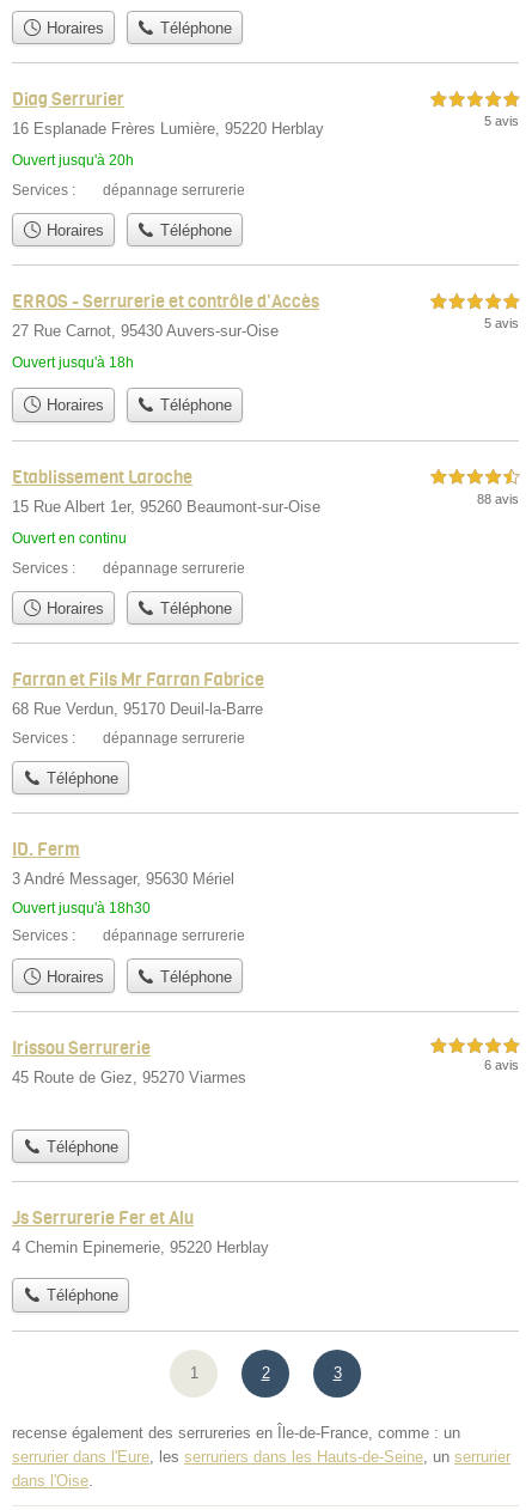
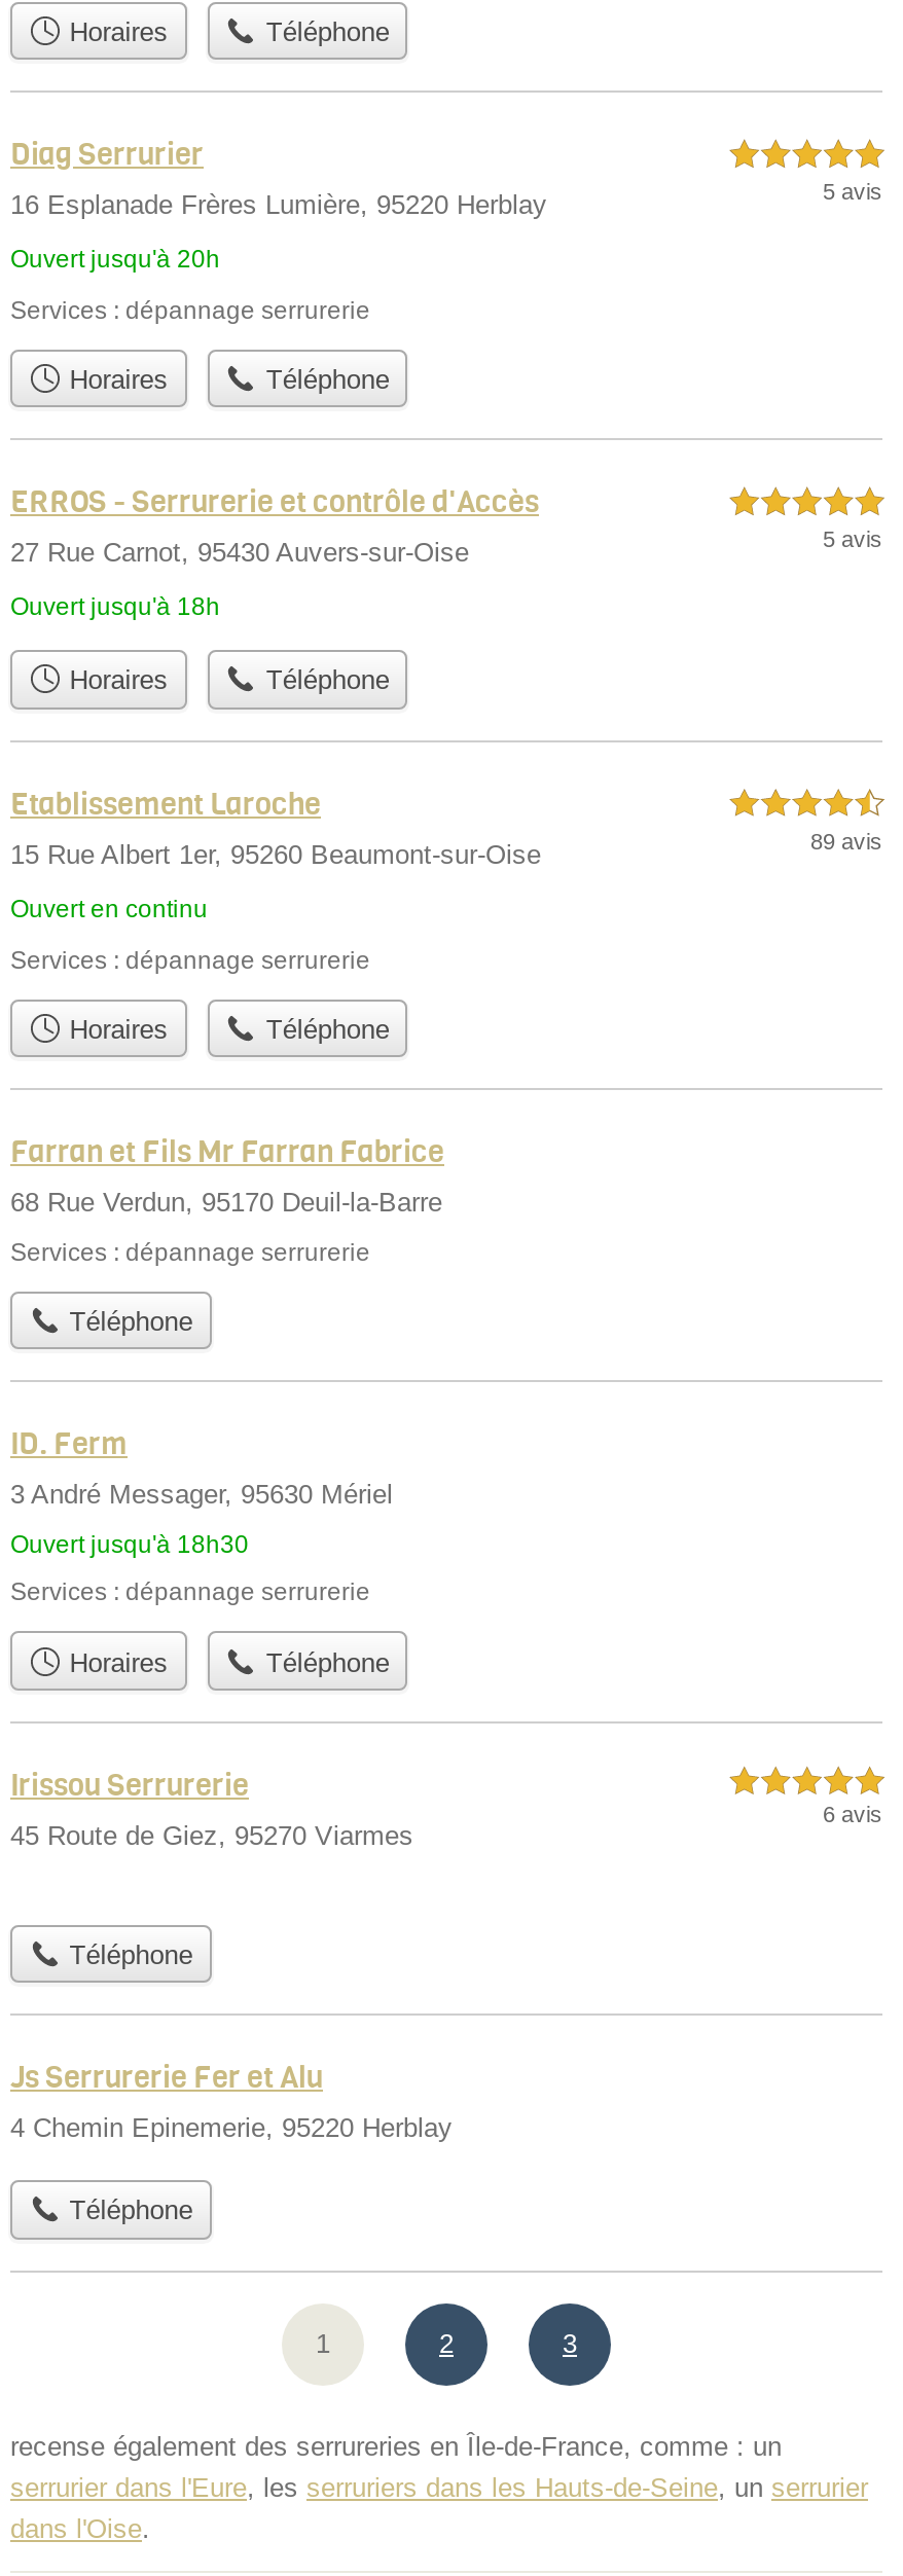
- 88 avis
+ 89 avis
